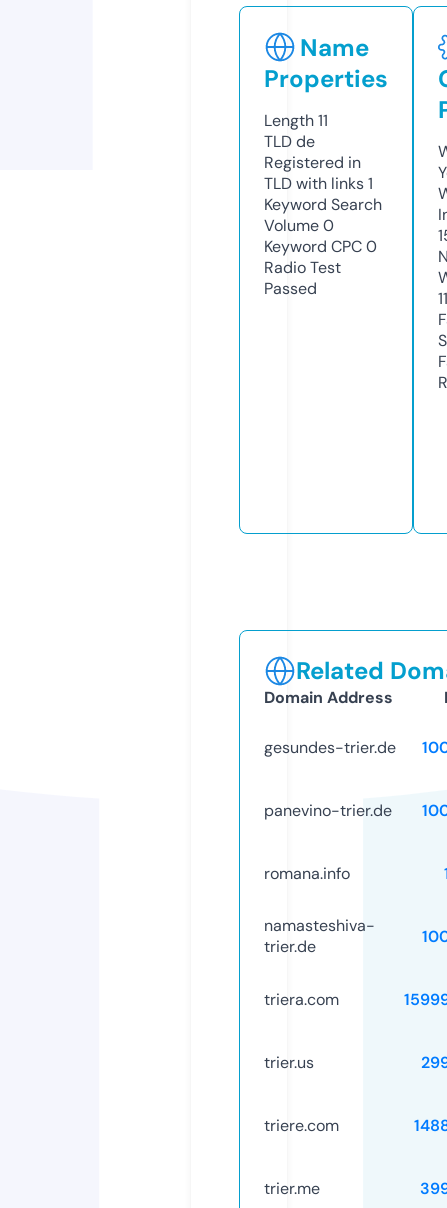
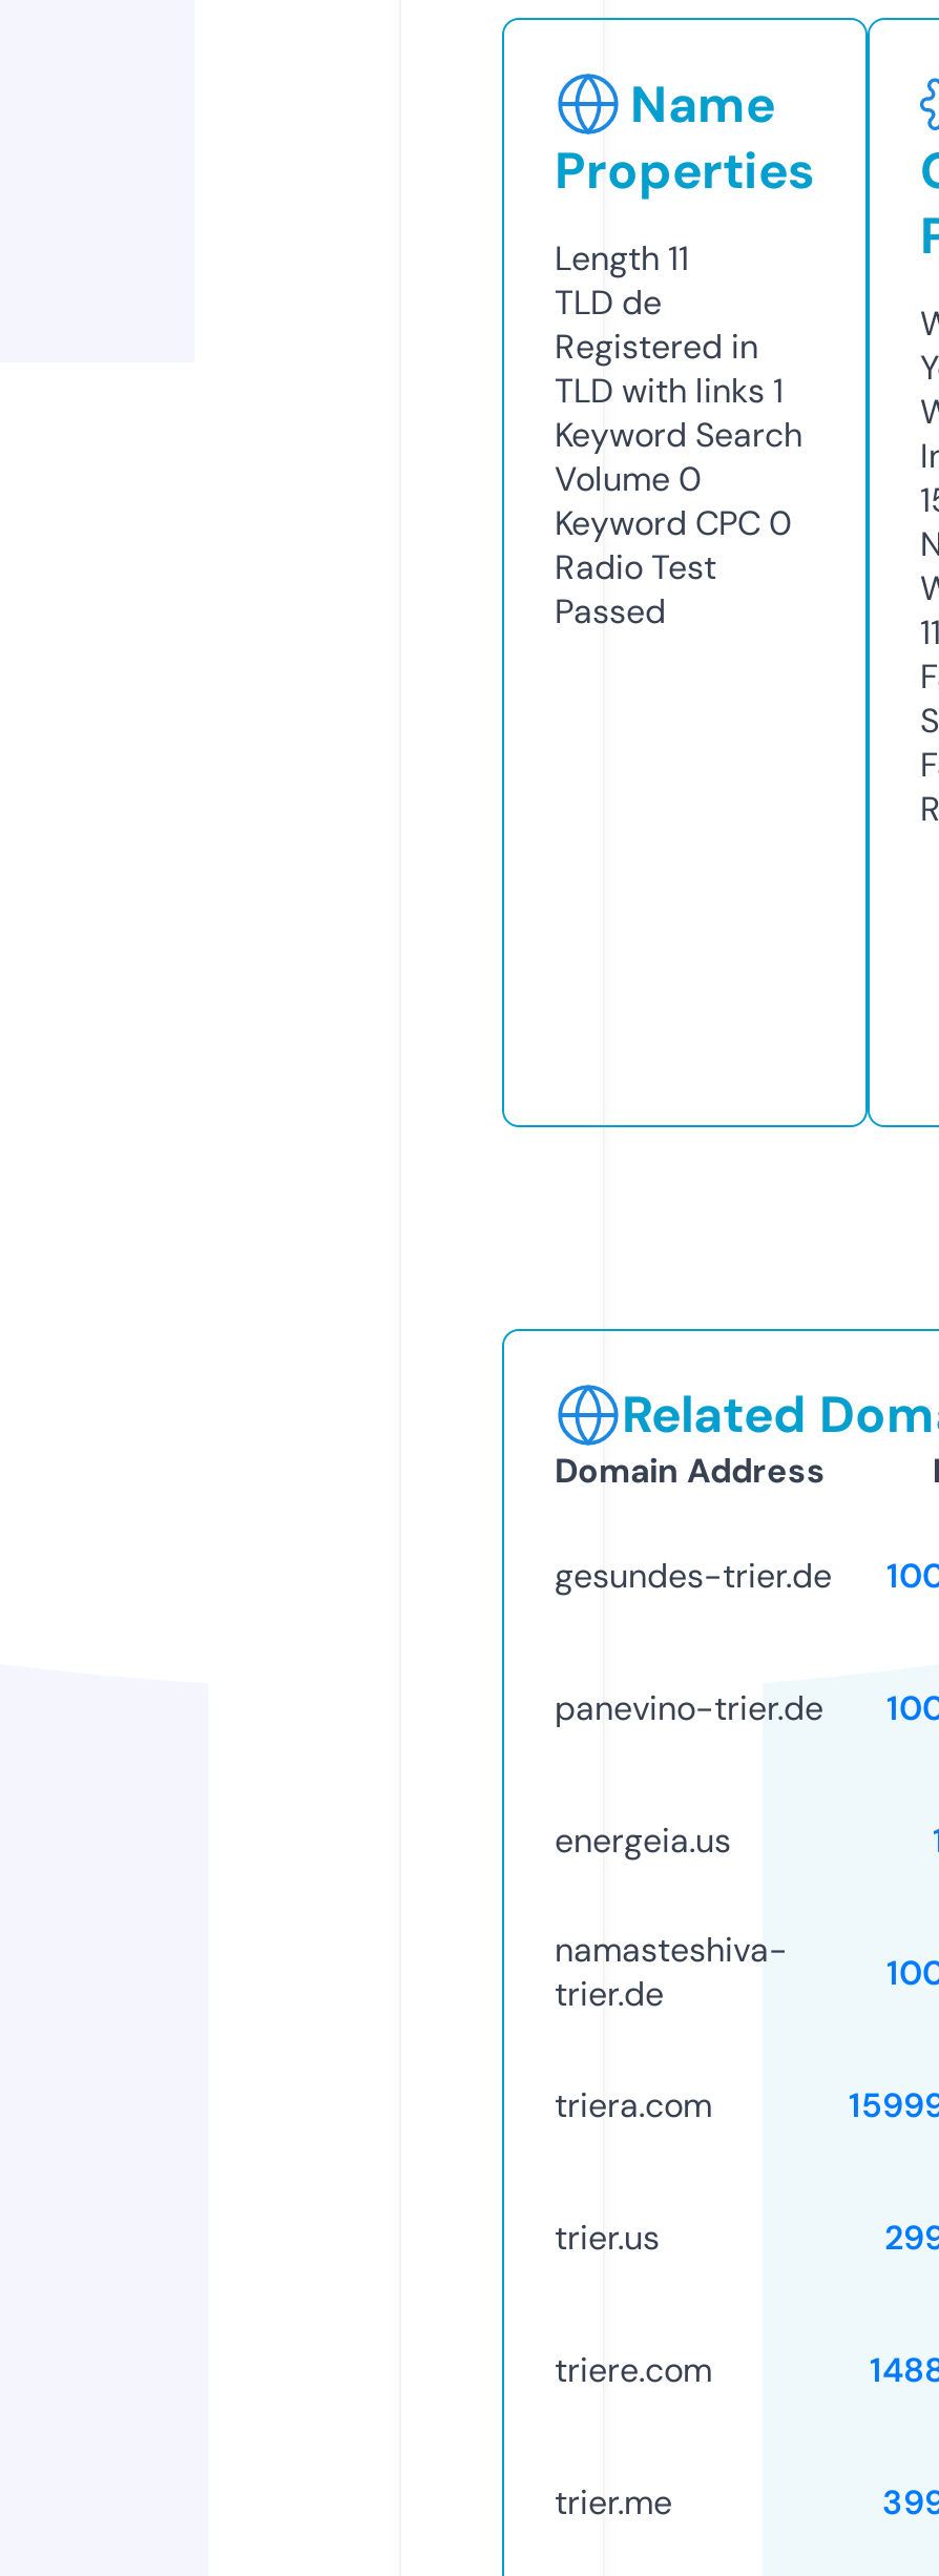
- romana.info
+ energeia.us
